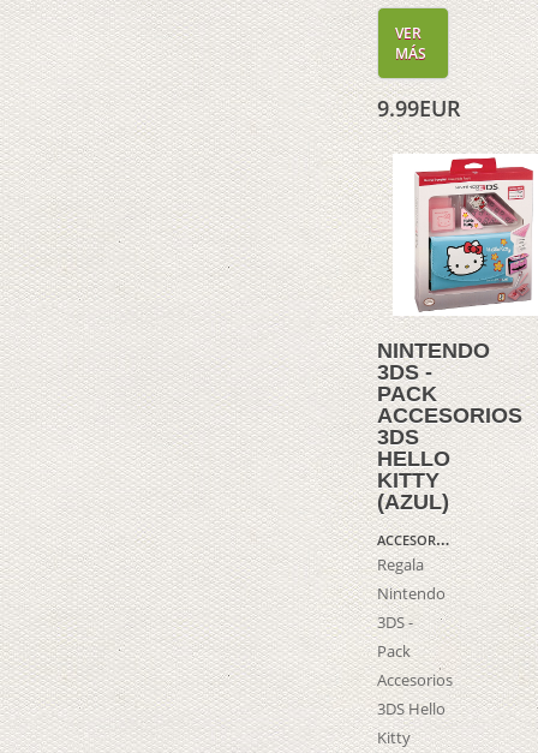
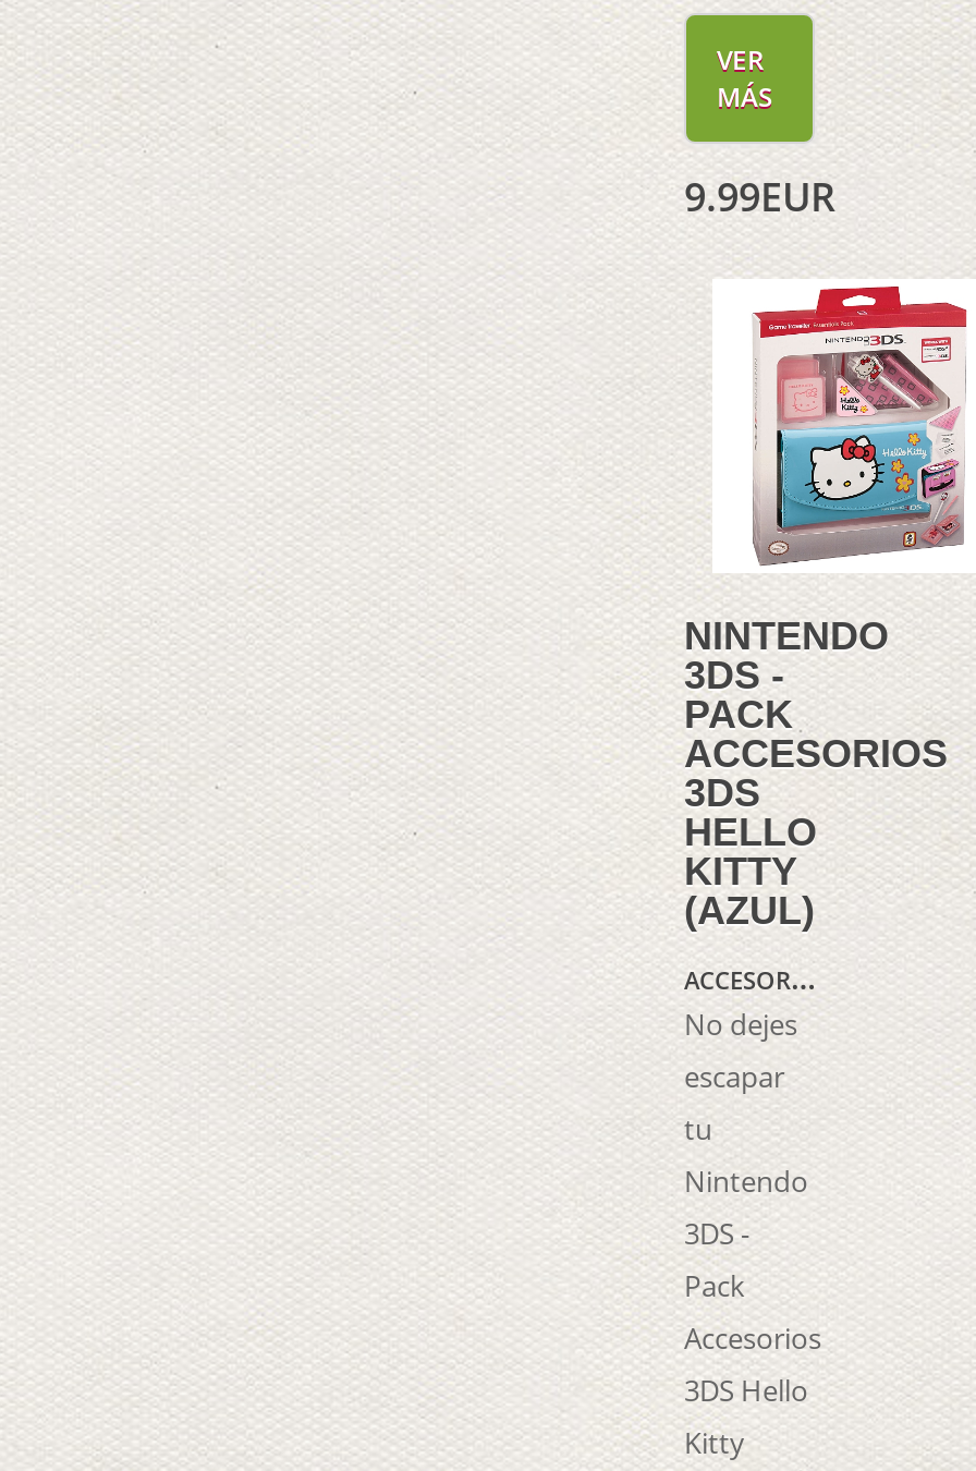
- Regala
+ No dejes
+ escapar
+ tu
